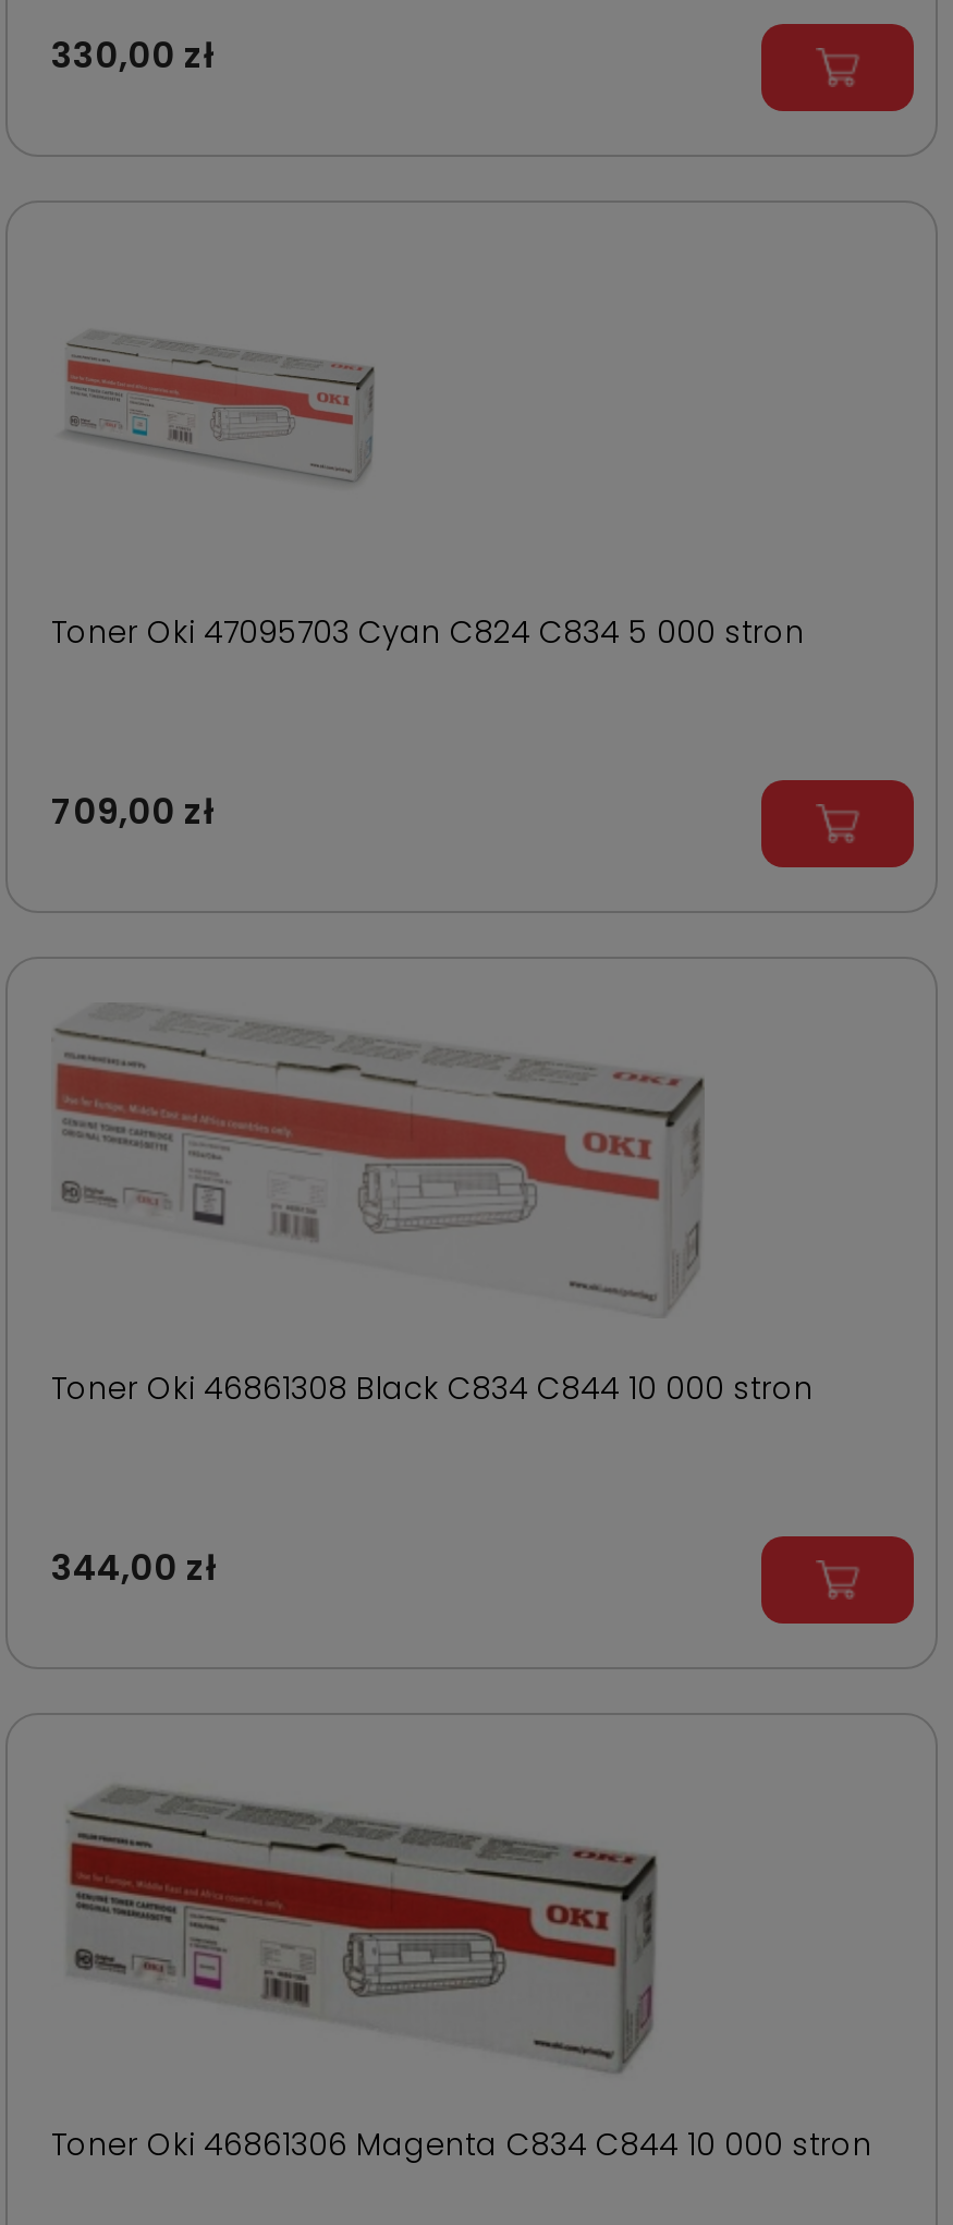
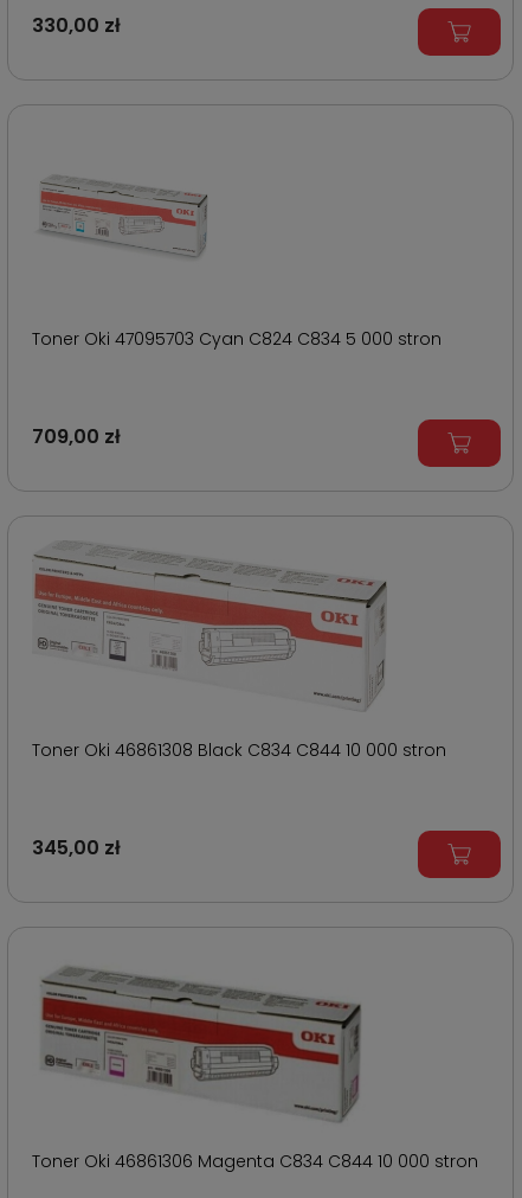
- 344,00 zł
+ 345,00 zł
